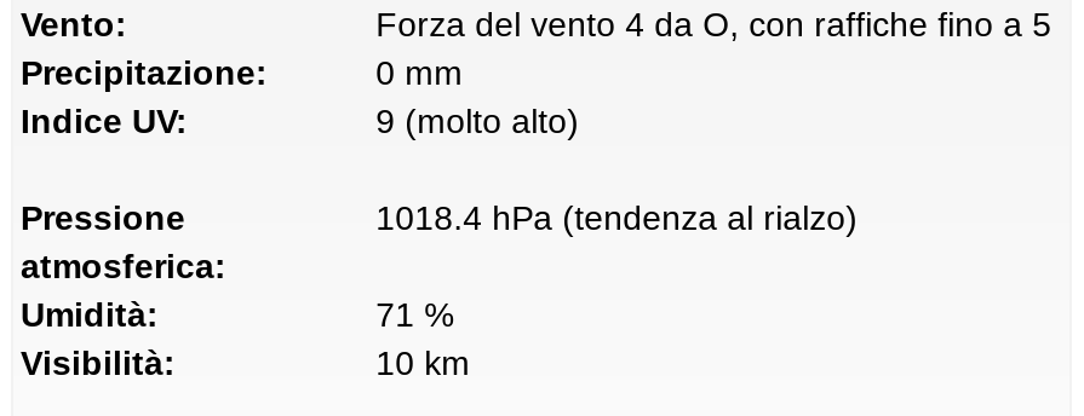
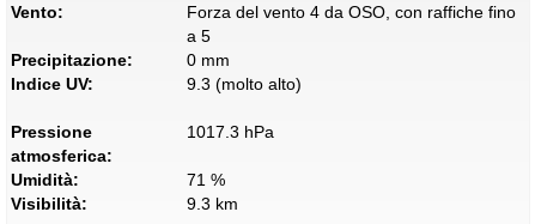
- Forza del vento 4 da O, con raffiche fino a 5
+ Forza del vento 4 da OSO, con raffiche fino
+ a 5

- 9 (molto alto)
+ 9.3 (molto alto)

- 1018.4 hPa (tendenza al rialzo)
+ 1017.3 hPa

- 10 km
+ 9.3 km
